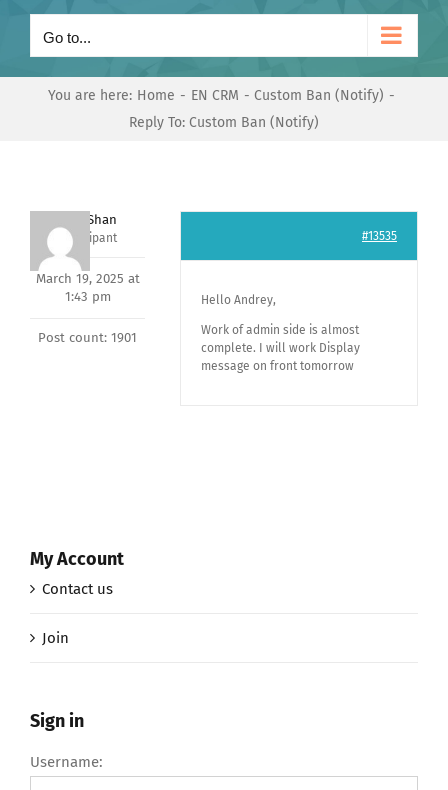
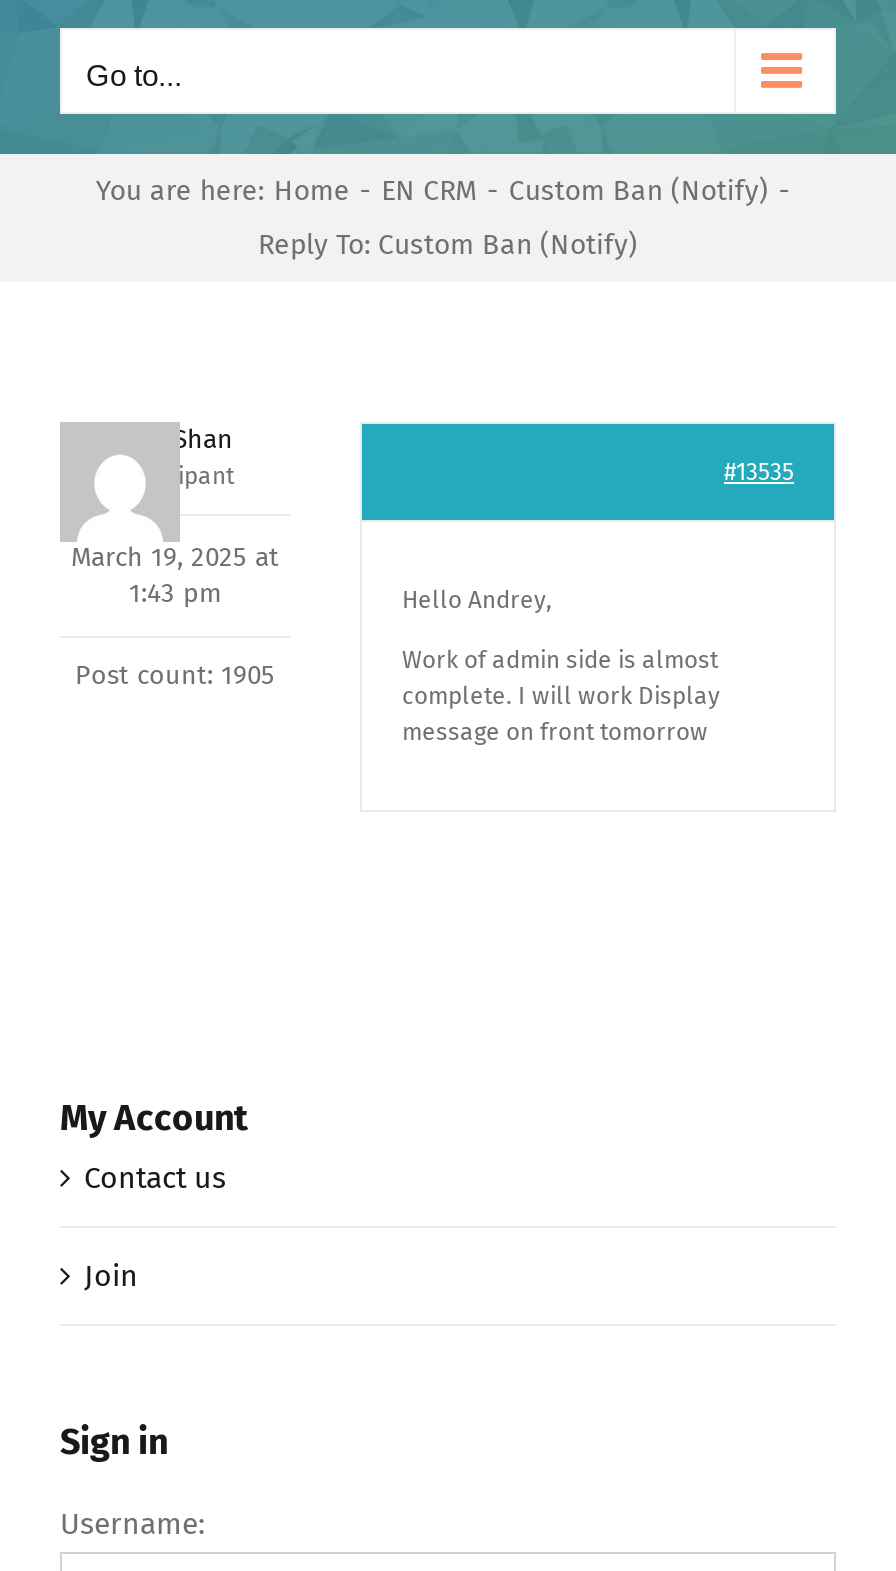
- Post count: 1901
+ Post count: 1905
